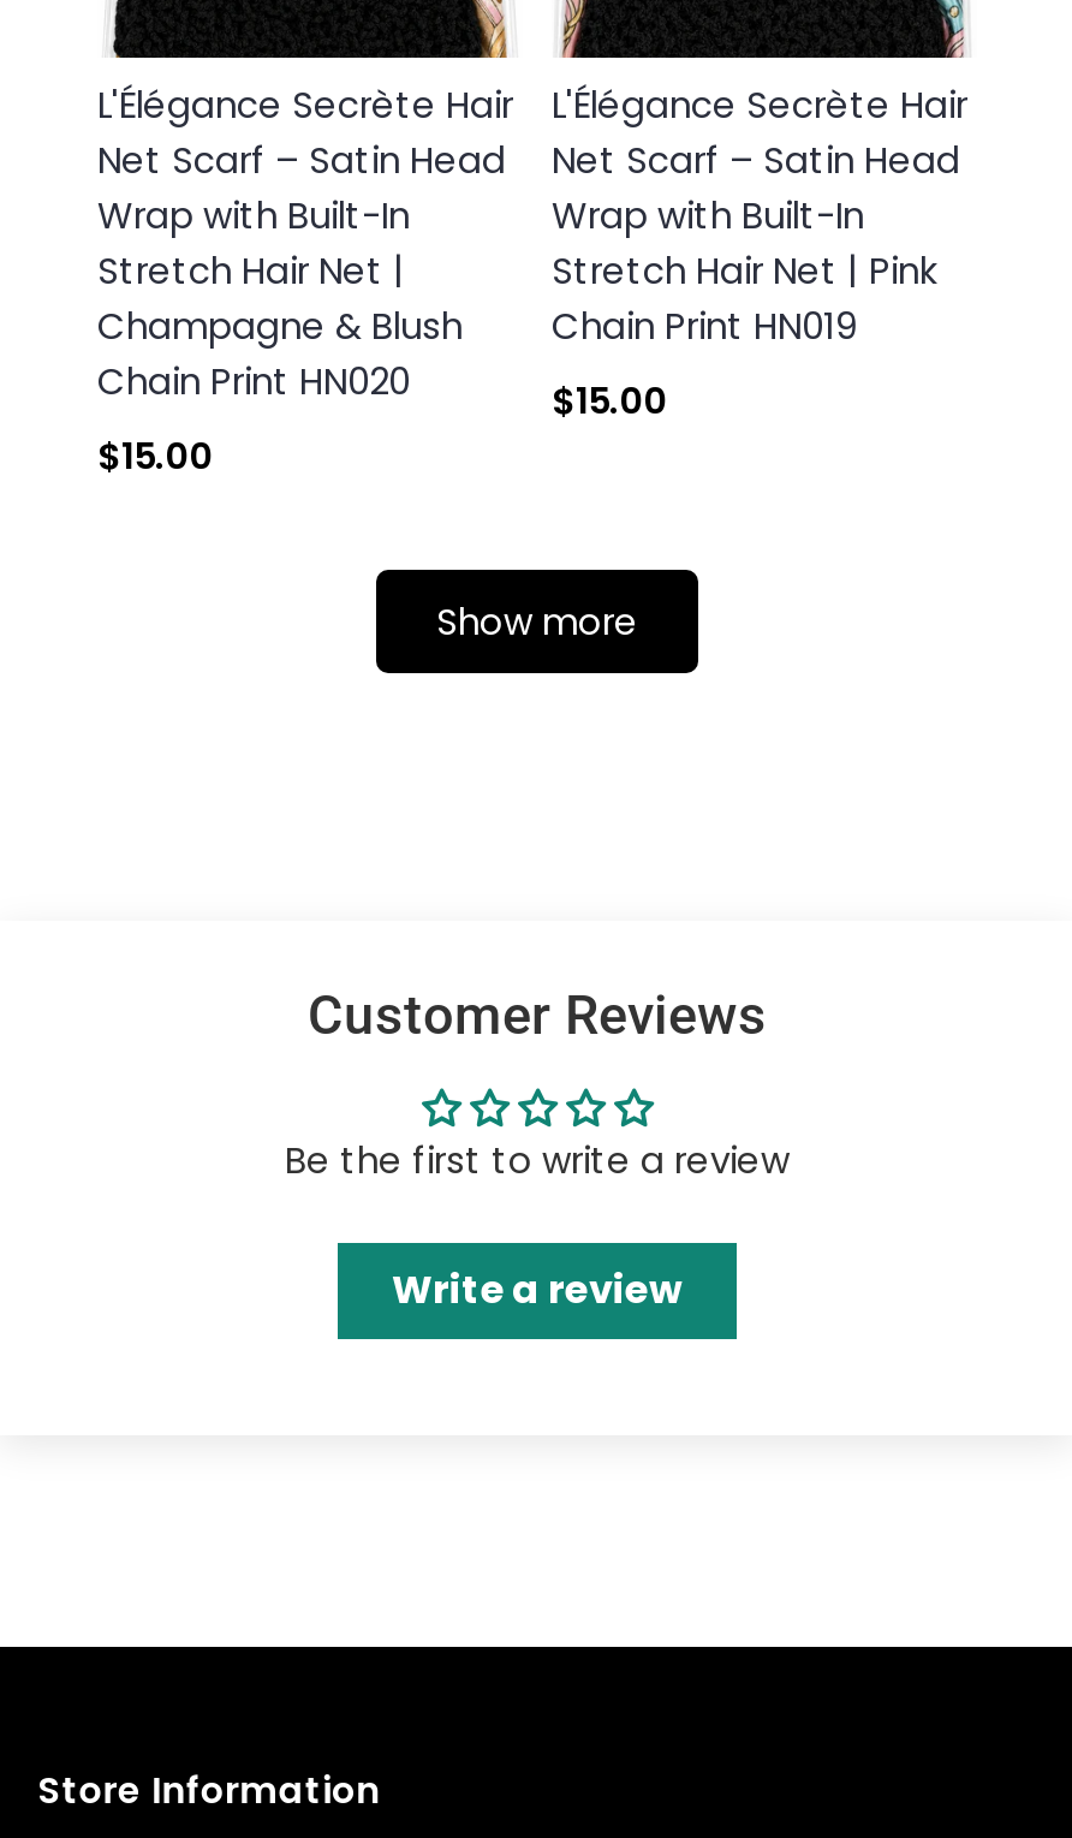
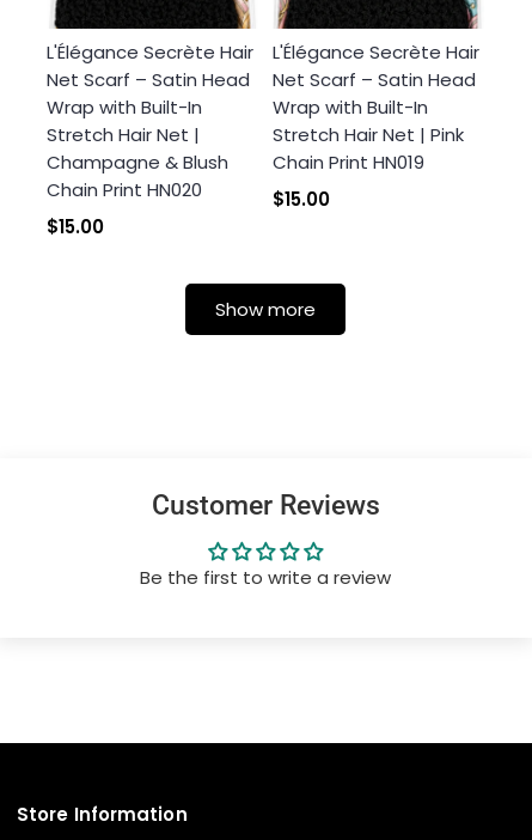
- Write a review
